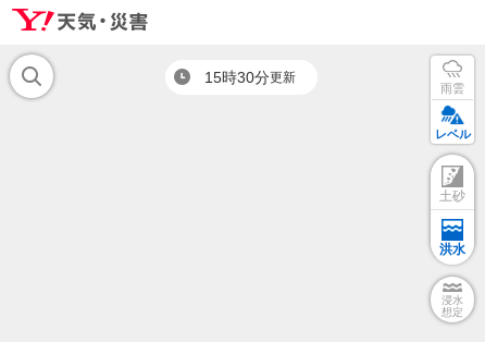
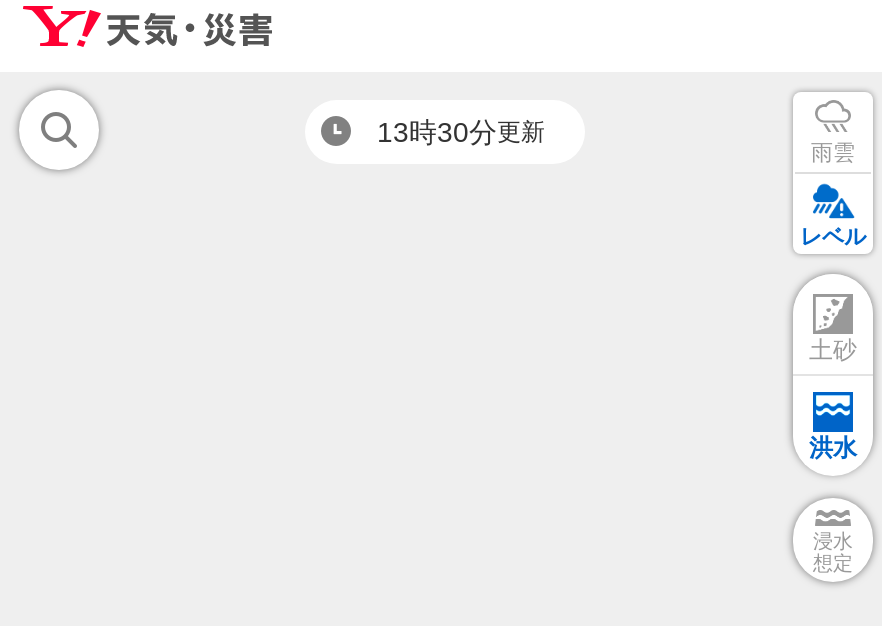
- 15時30分更新
+ 13時30分更新
